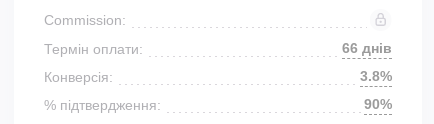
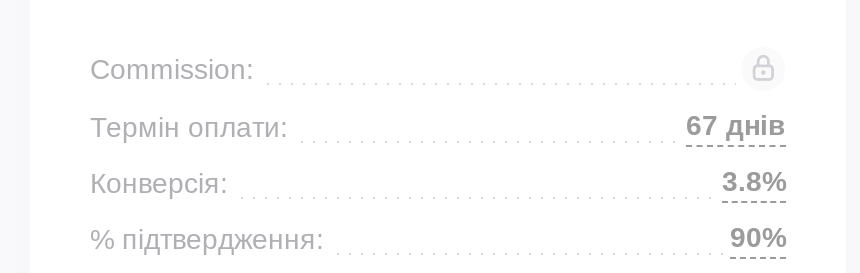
- 66 днів
+ 67 днів
